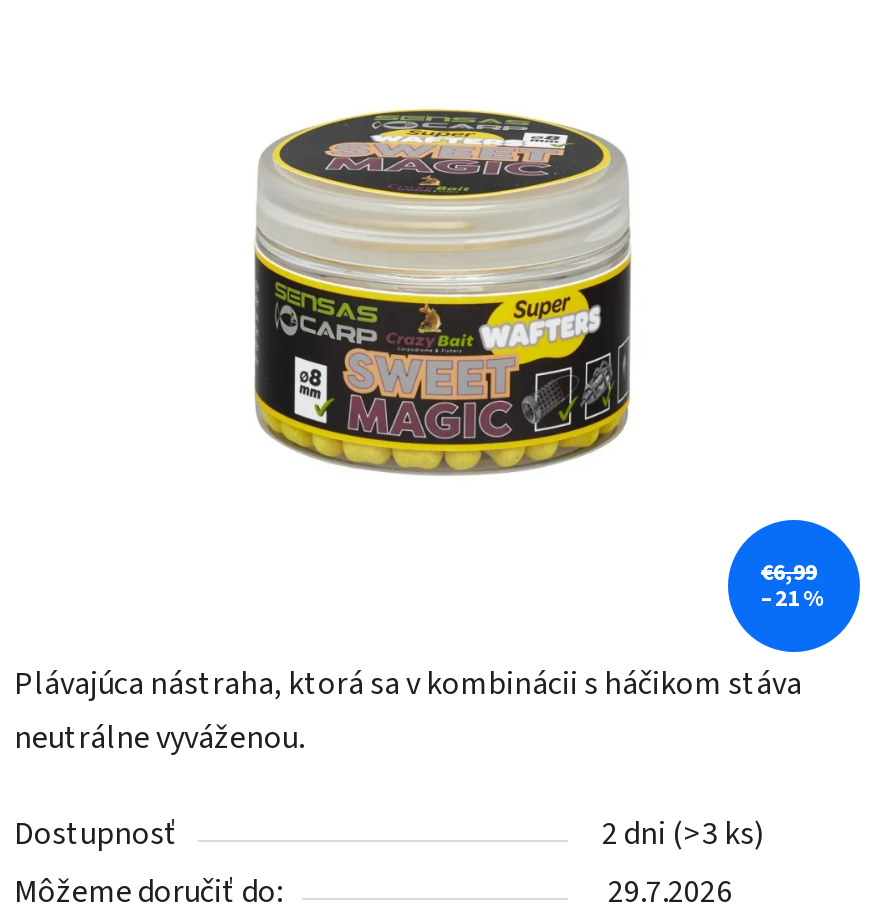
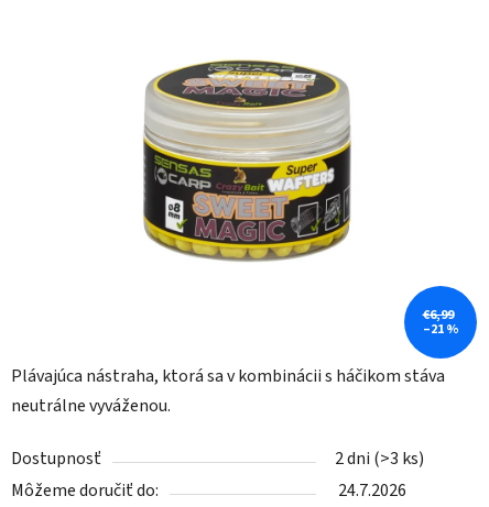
- 29.7.2026
+ 24.7.2026
